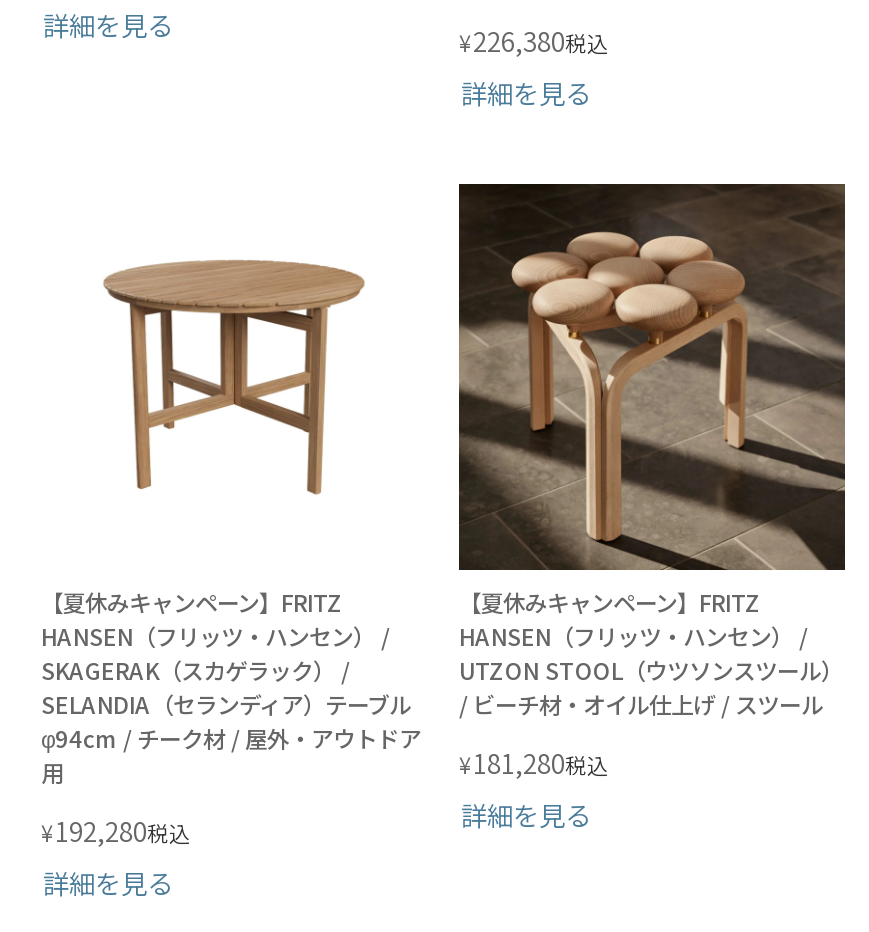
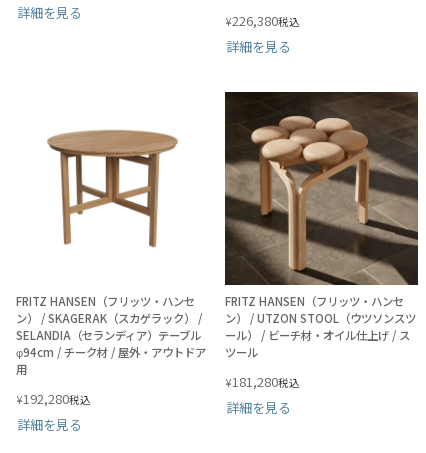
- 【夏休みキャンペーン】FRITZ
- HANSEN（フリッツ・ハンセン） /
- SKAGERAK（スカゲラック） /
+ FRITZ HANSEN（フリッツ・ハンセ
+ ン） / SKAGERAK（スカゲラック） /

- 【夏休みキャンペーン】FRITZ
- HANSEN（フリッツ・ハンセン） /
- UTZON STOOL（ウツソンスツール）
- / ビーチ材・オイル仕上げ / スツール
+ FRITZ HANSEN（フリッツ・ハンセ
+ ン） / UTZON STOOL（ウツソンスツ
+ ール） / ビーチ材・オイル仕上げ / ス
+ ツール
